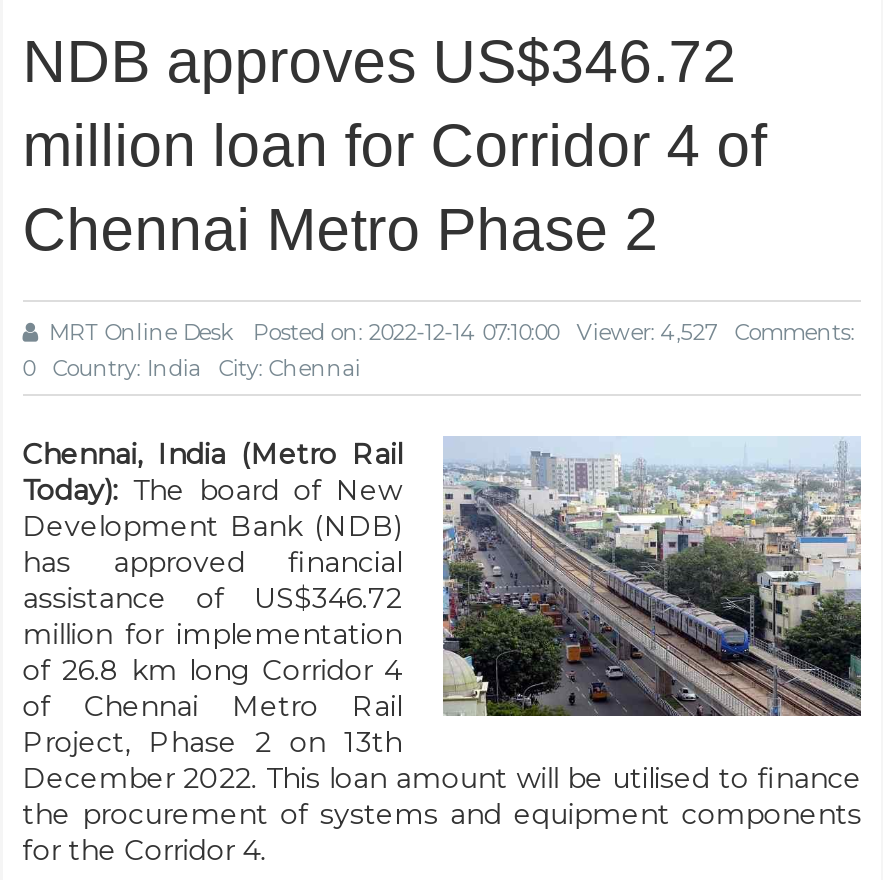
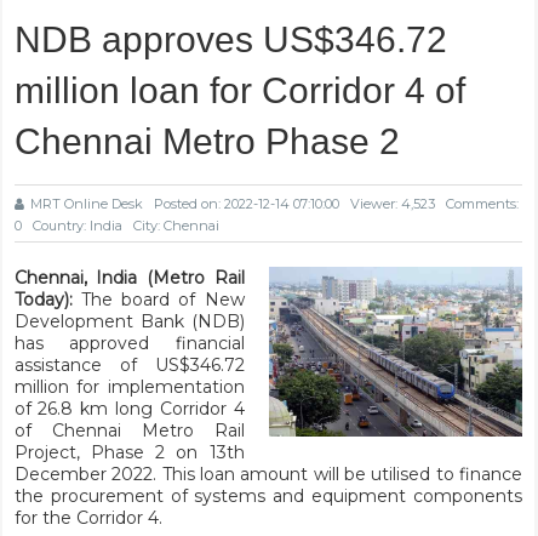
- MRT Online Desk Posted on: 2022-12-14 07:10:00 Viewer: 4,527 Comments:
+ MRT Online Desk Posted on: 2022-12-14 07:10:00 Viewer: 4,523 Comments:
